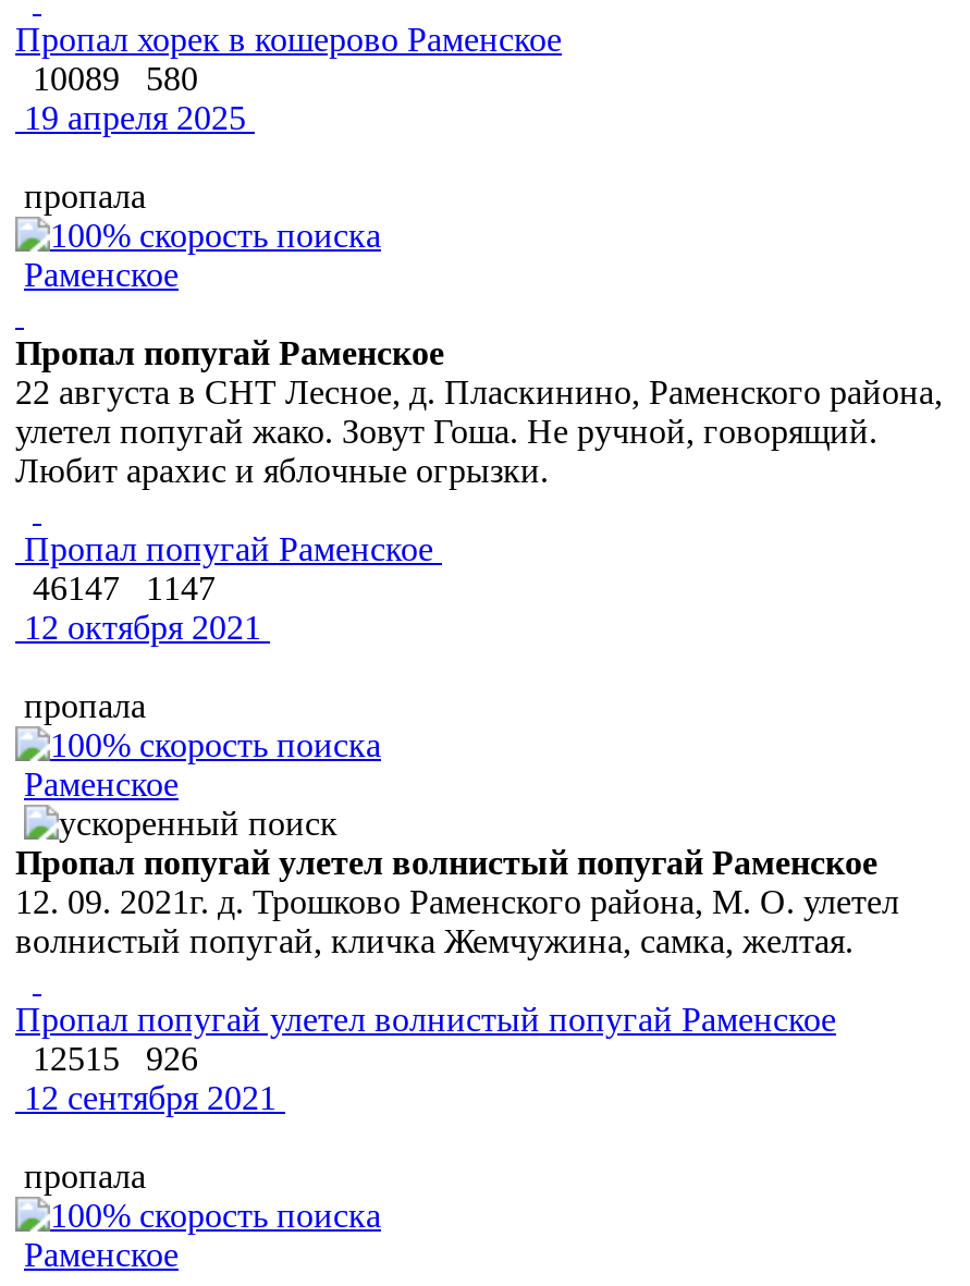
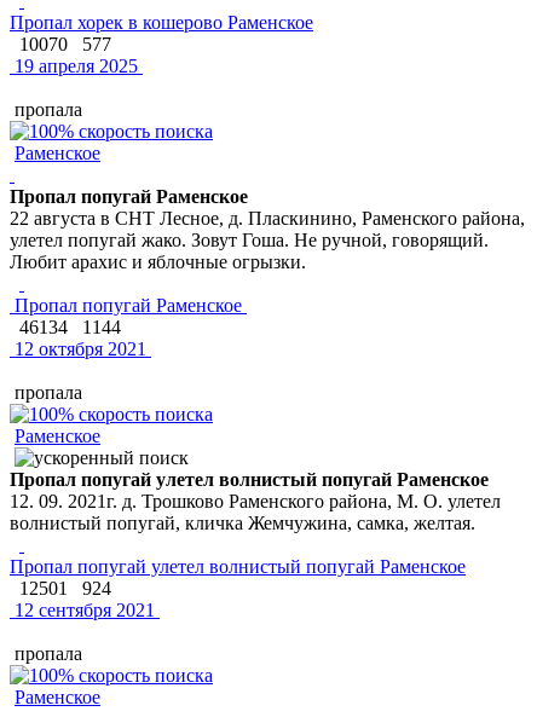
- 10089 580
+ 10070 577

- 46147 1147
+ 46134 1144

- 12515 926
+ 12501 924
